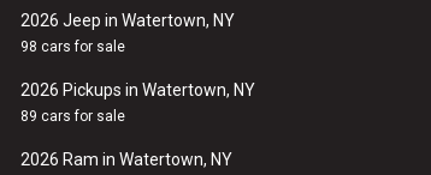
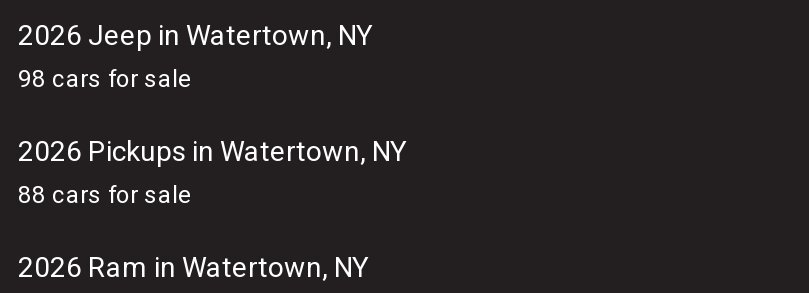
- 89 cars for sale
+ 88 cars for sale
